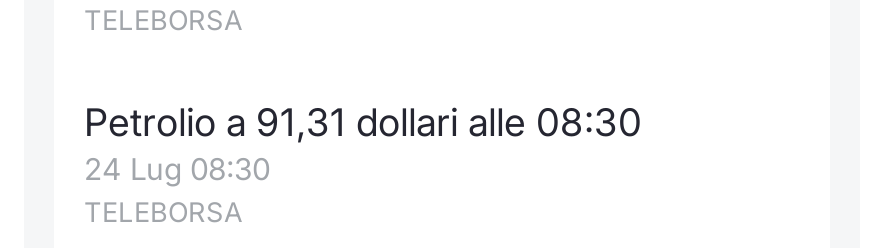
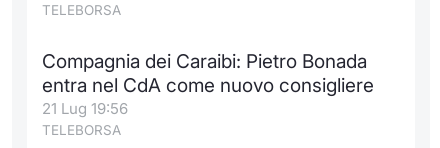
- Petrolio a 91,31 dollari alle 08:30
- 24 Lug 08:30
+ Compagnia dei Caraibi: Pietro Bonada
+ entra nel CdA come nuovo consigliere
+ 21 Lug 19:56
